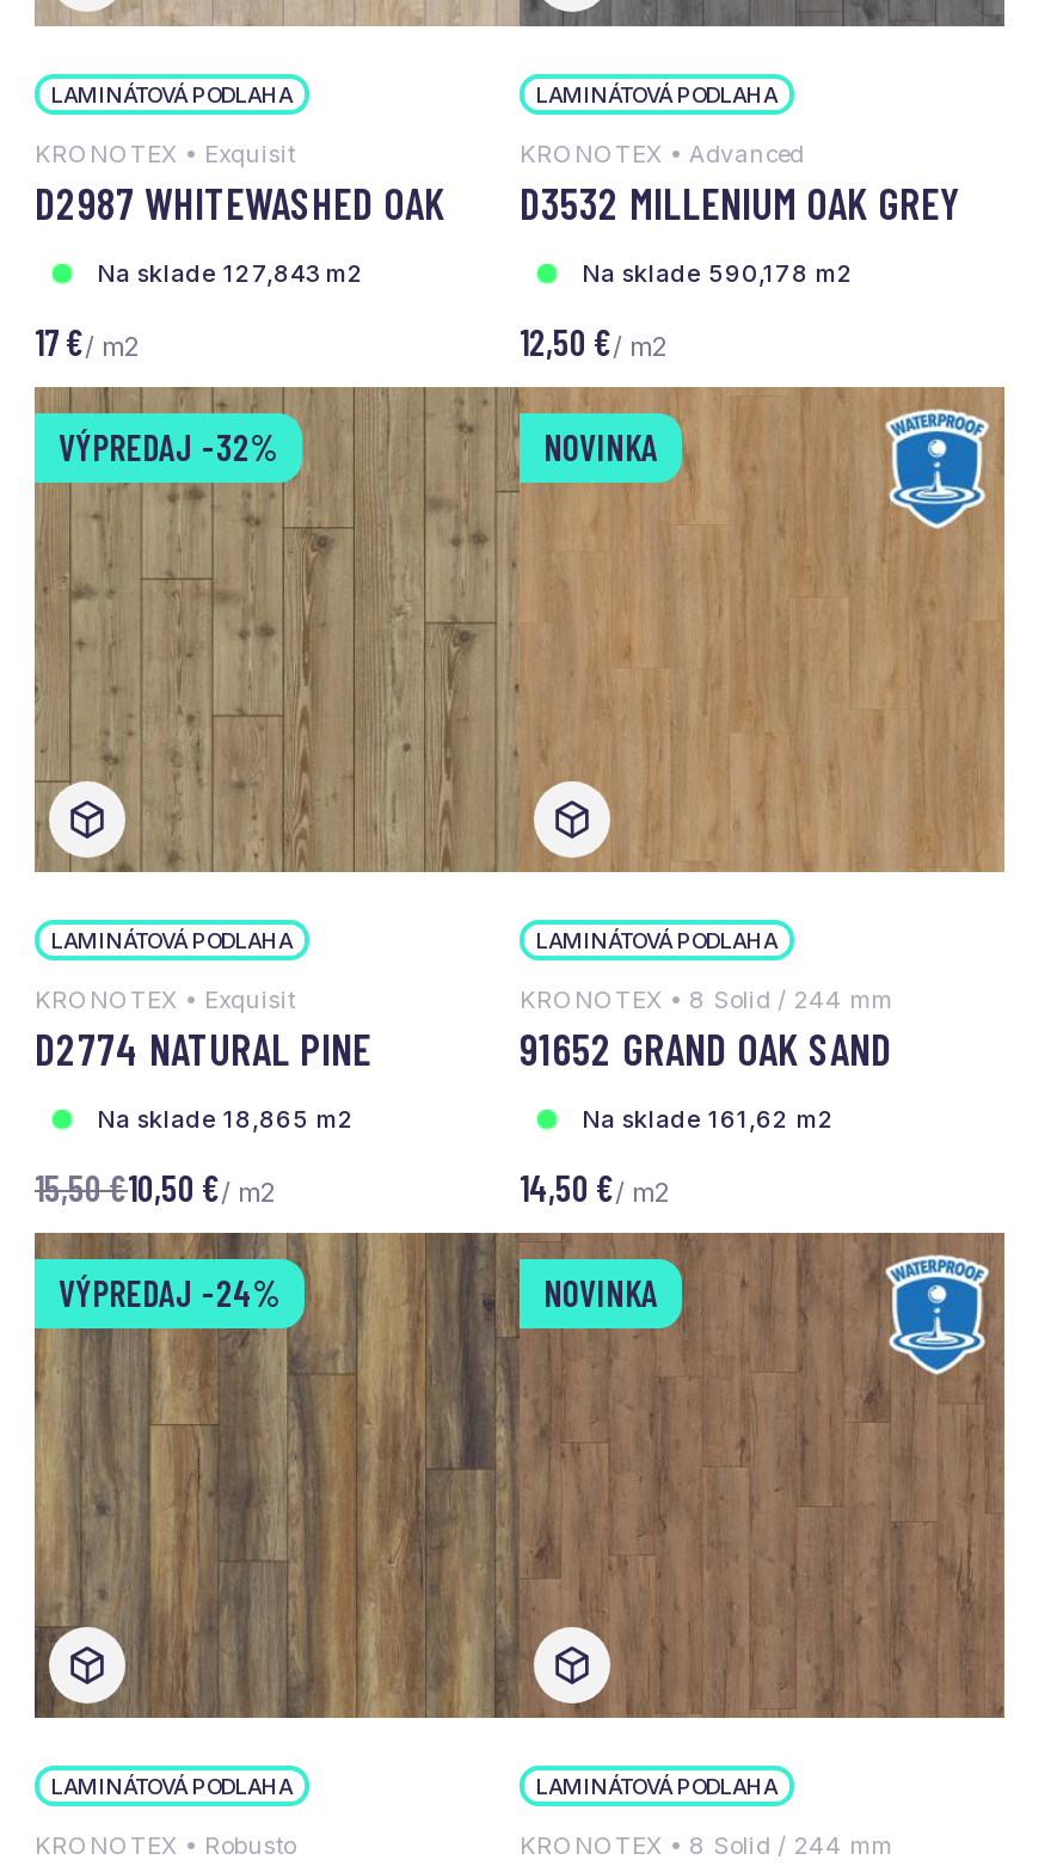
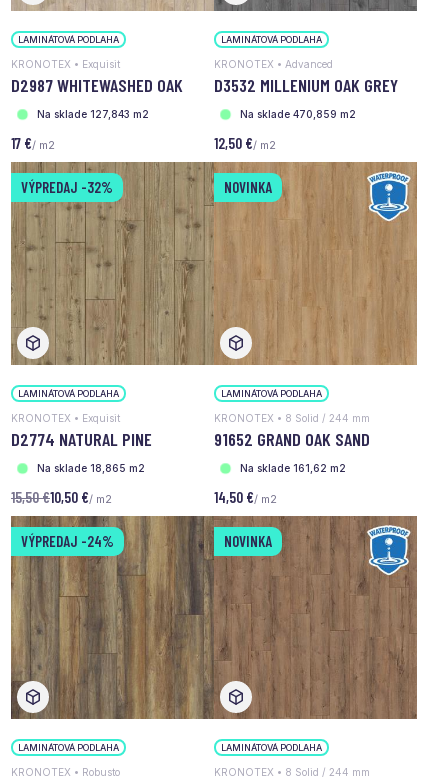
- Na sklade 590,178 m2
+ Na sklade 470,859 m2
